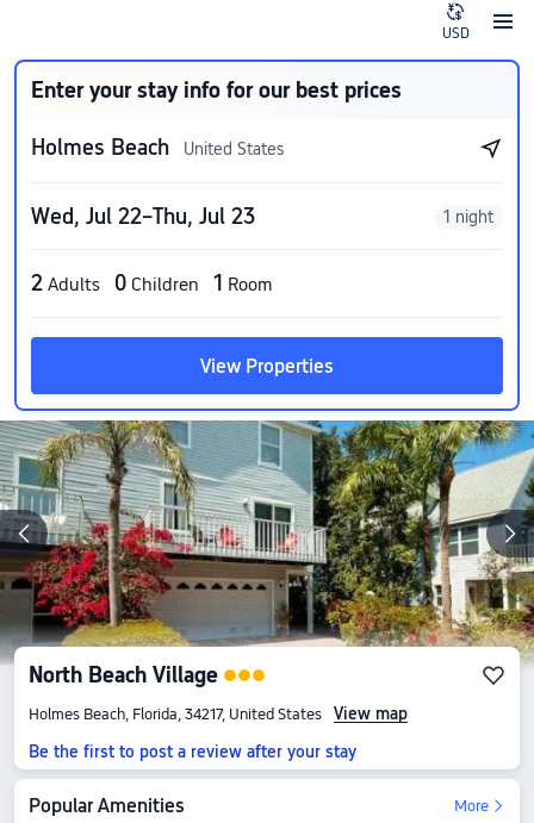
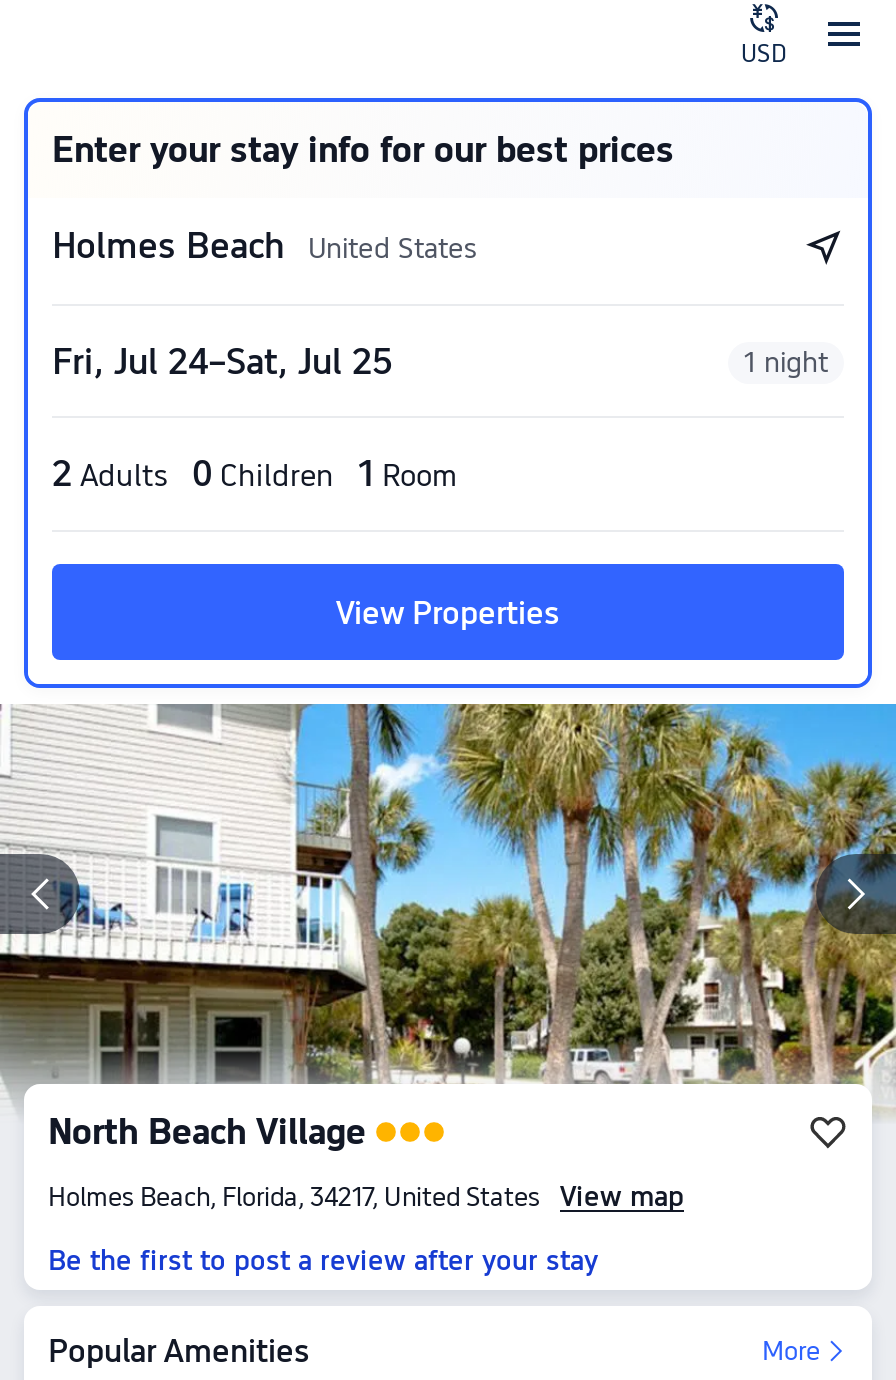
- Wed, Jul 22–Thu, Jul 23
+ Fri, Jul 24–Sat, Jul 25

- [image]
+ [image]
